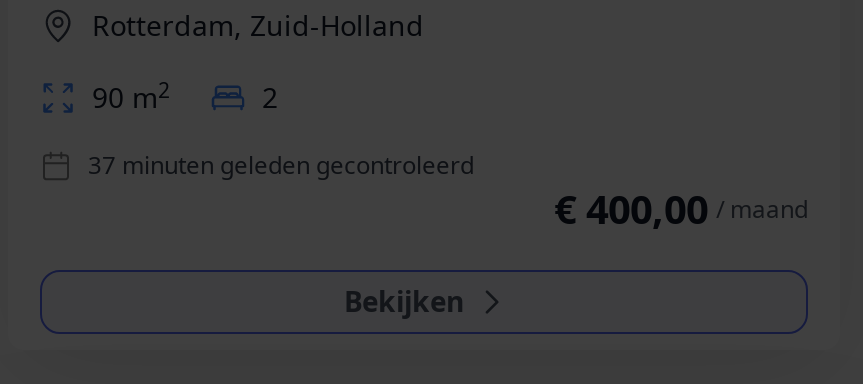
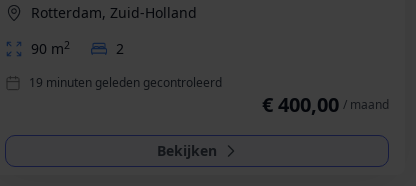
- 37 minuten geleden gecontroleerd
+ 19 minuten geleden gecontroleerd
